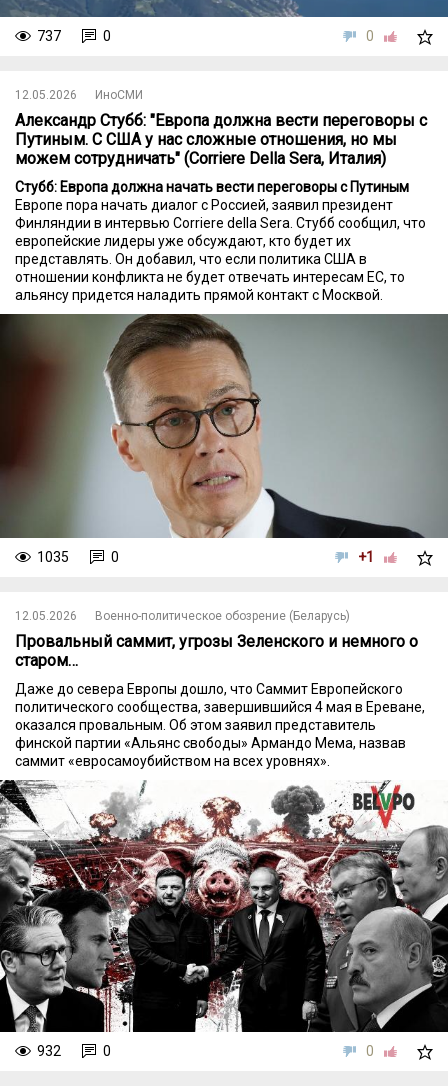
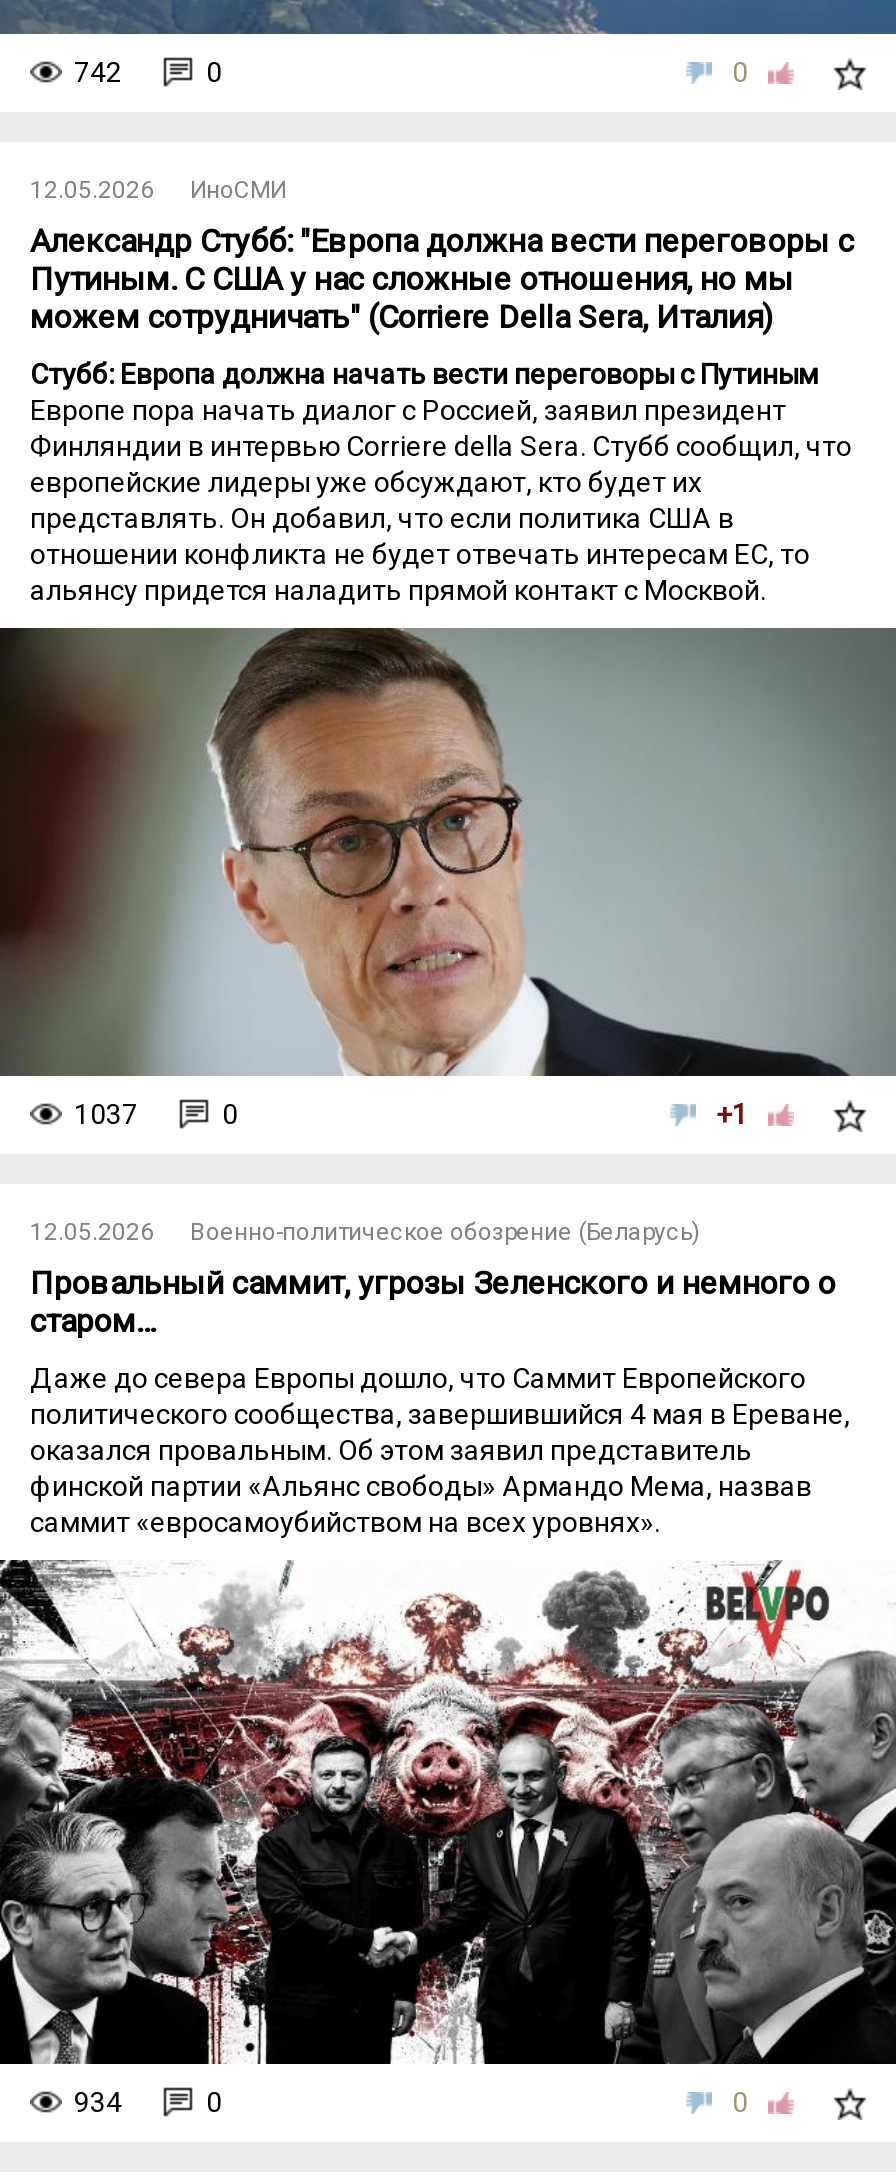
- 737
+ 742

- 1035
+ 1037

- 932
+ 934
